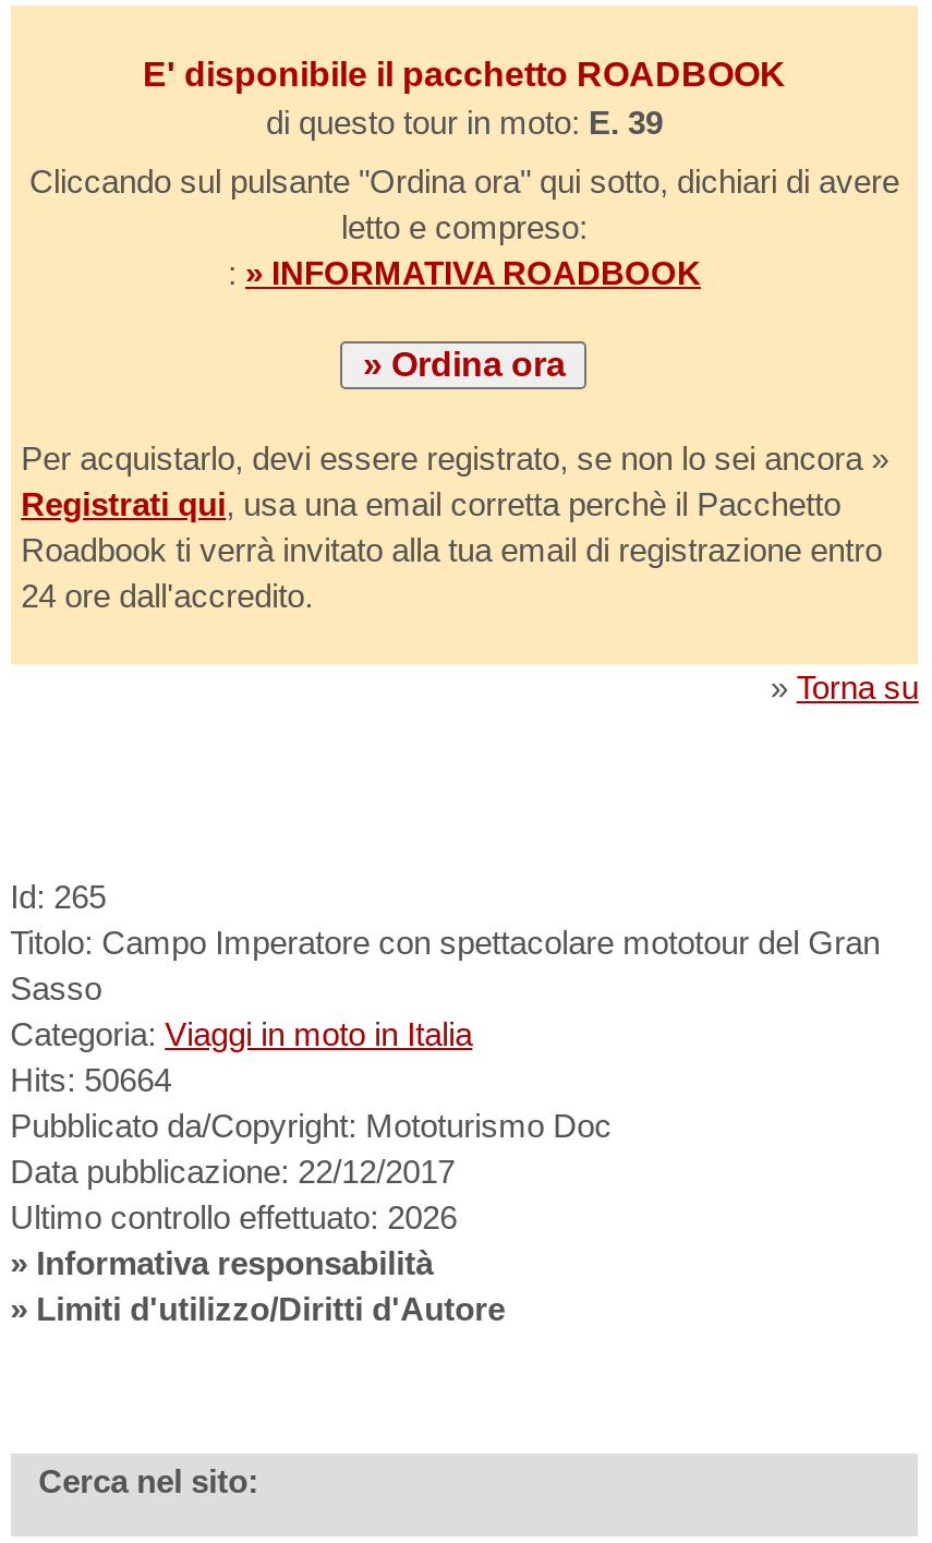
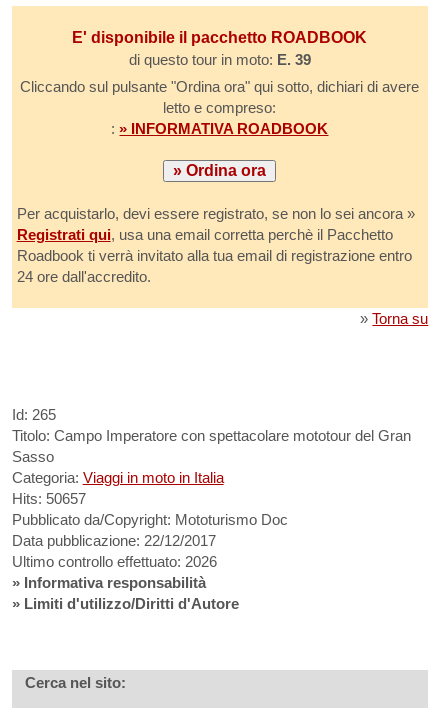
- Hits: 50664
+ Hits: 50657
